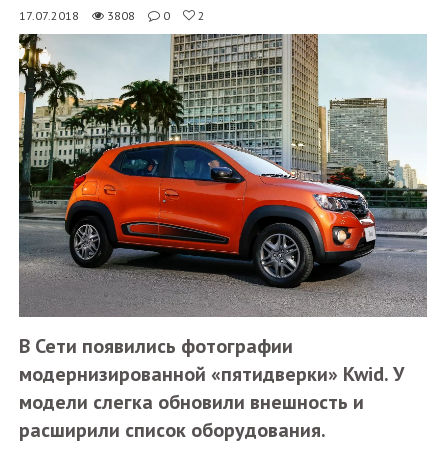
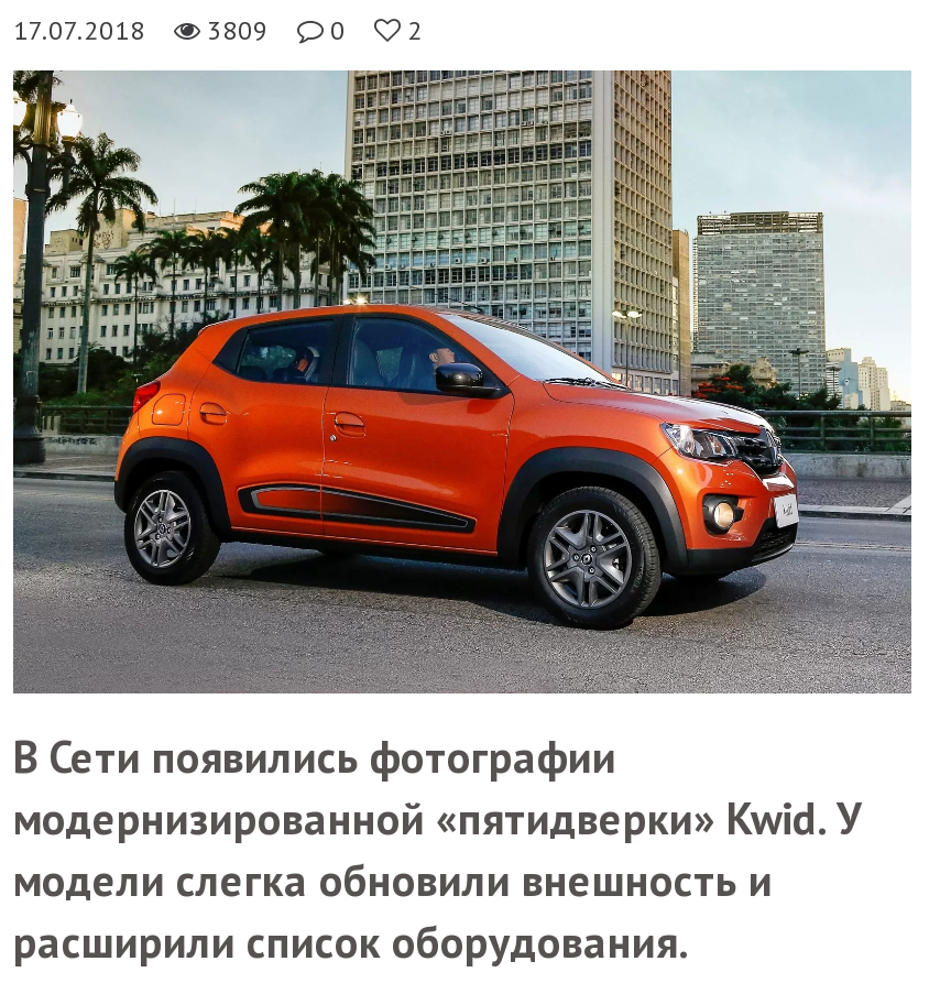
- 17.07.2018 3808 0 2
+ 17.07.2018 3809 0 2
